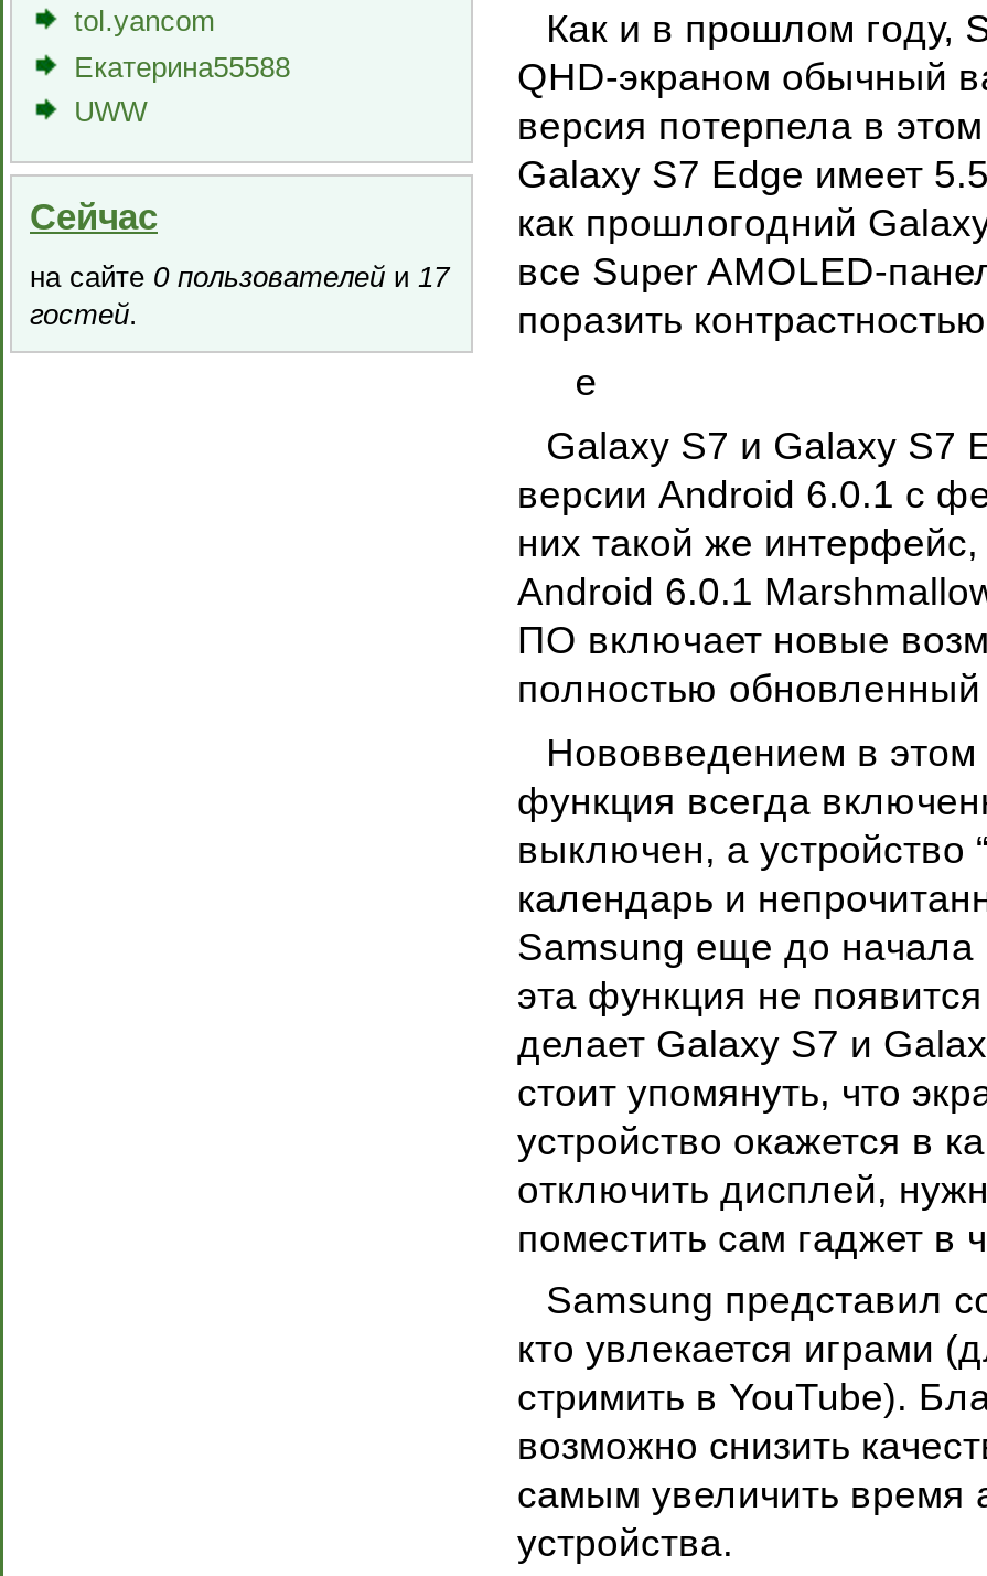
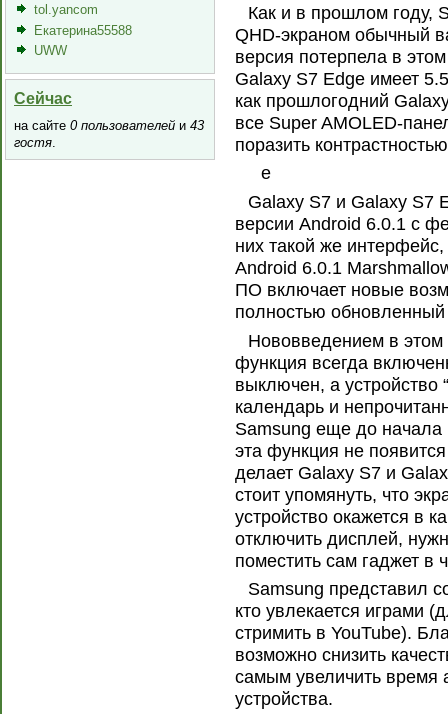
- на сайте 0 пользователей и 17
- гостей.
+ на сайте 0 пользователей и 43
+ гостя.
